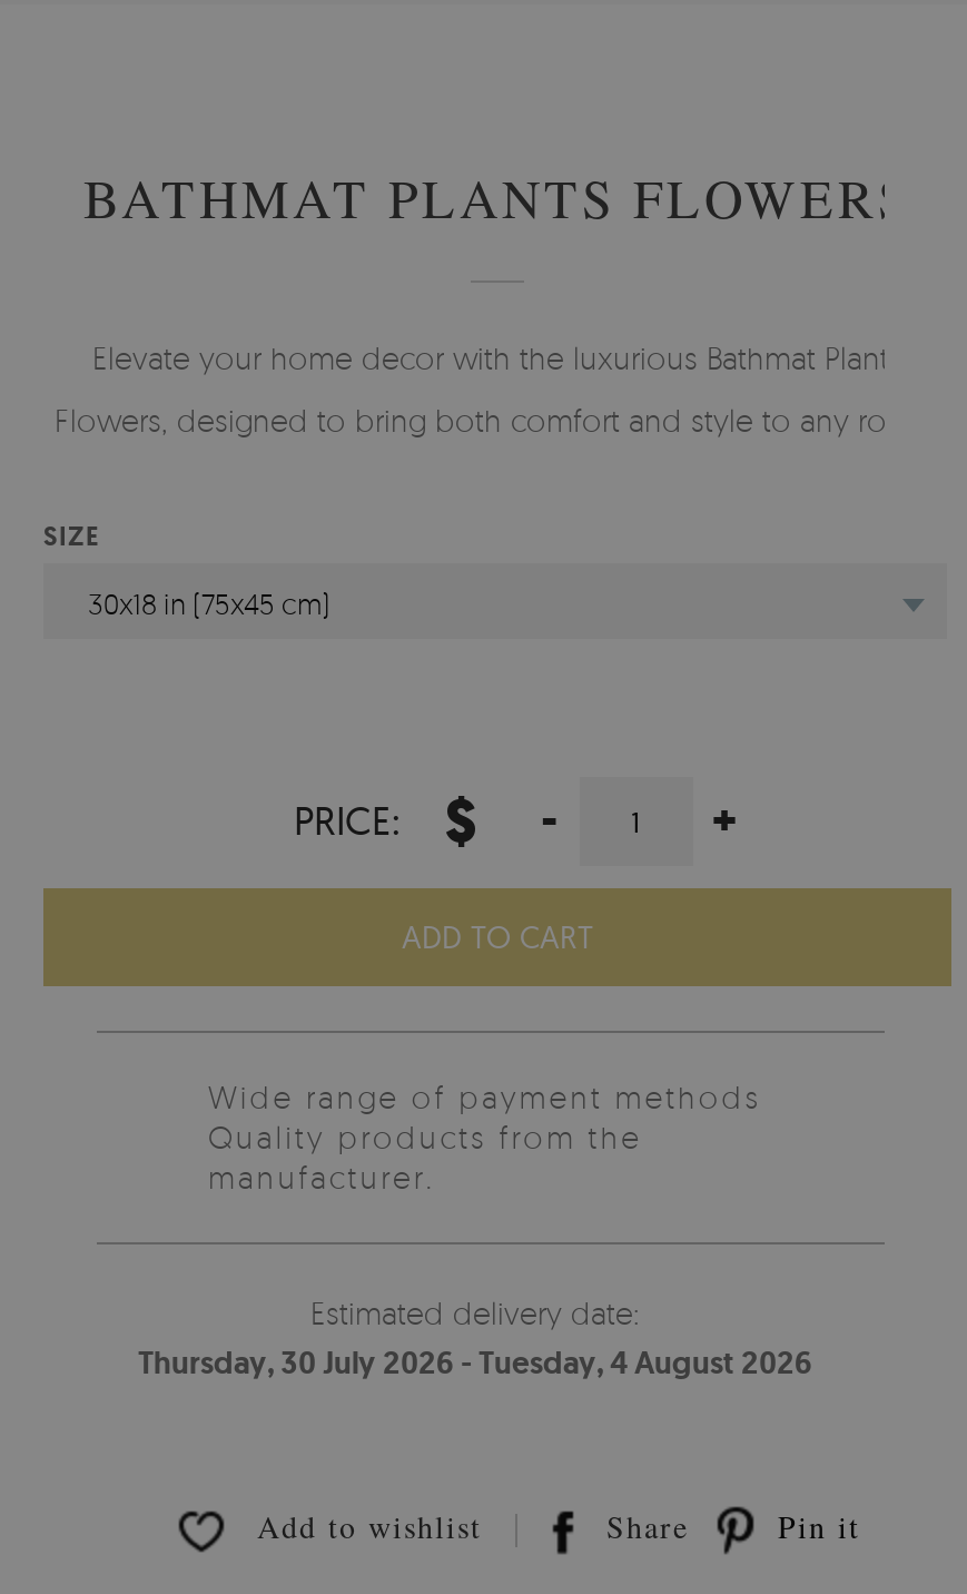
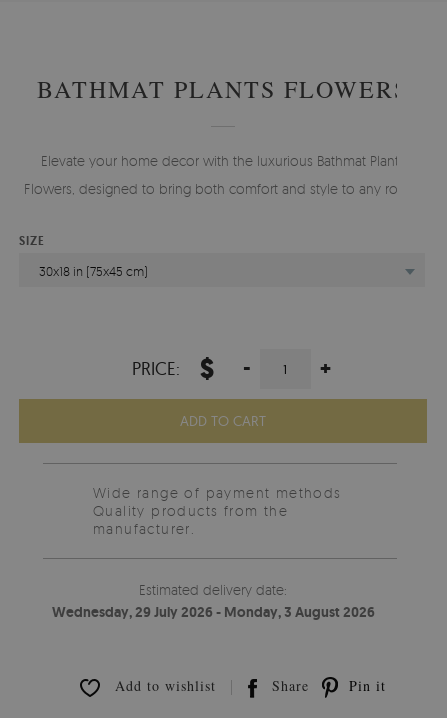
- Thursday, 30 July 2026 - Tuesday, 4 August 2026
+ Wednesday, 29 July 2026 - Monday, 3 August 2026
